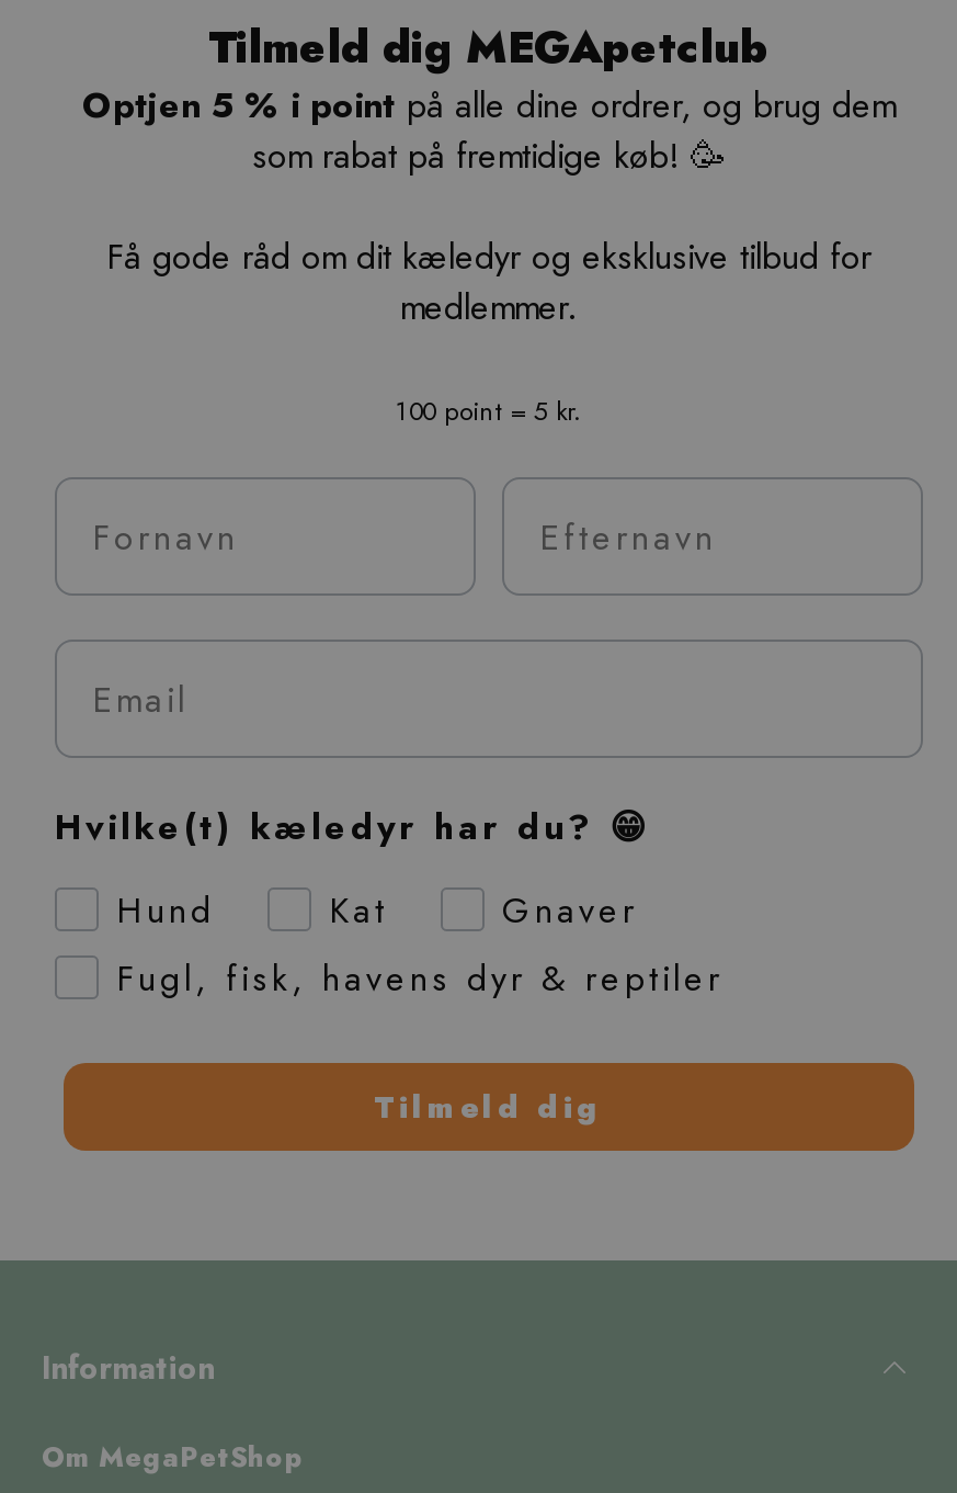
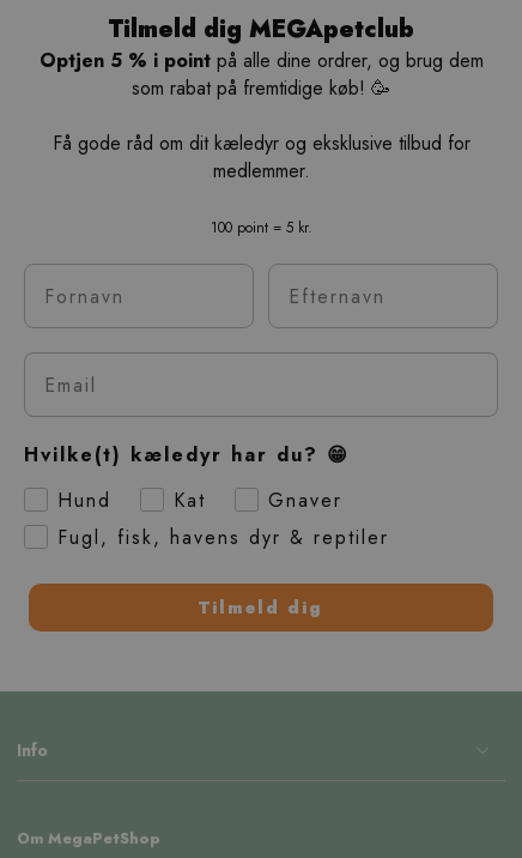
- Information
+ Info
